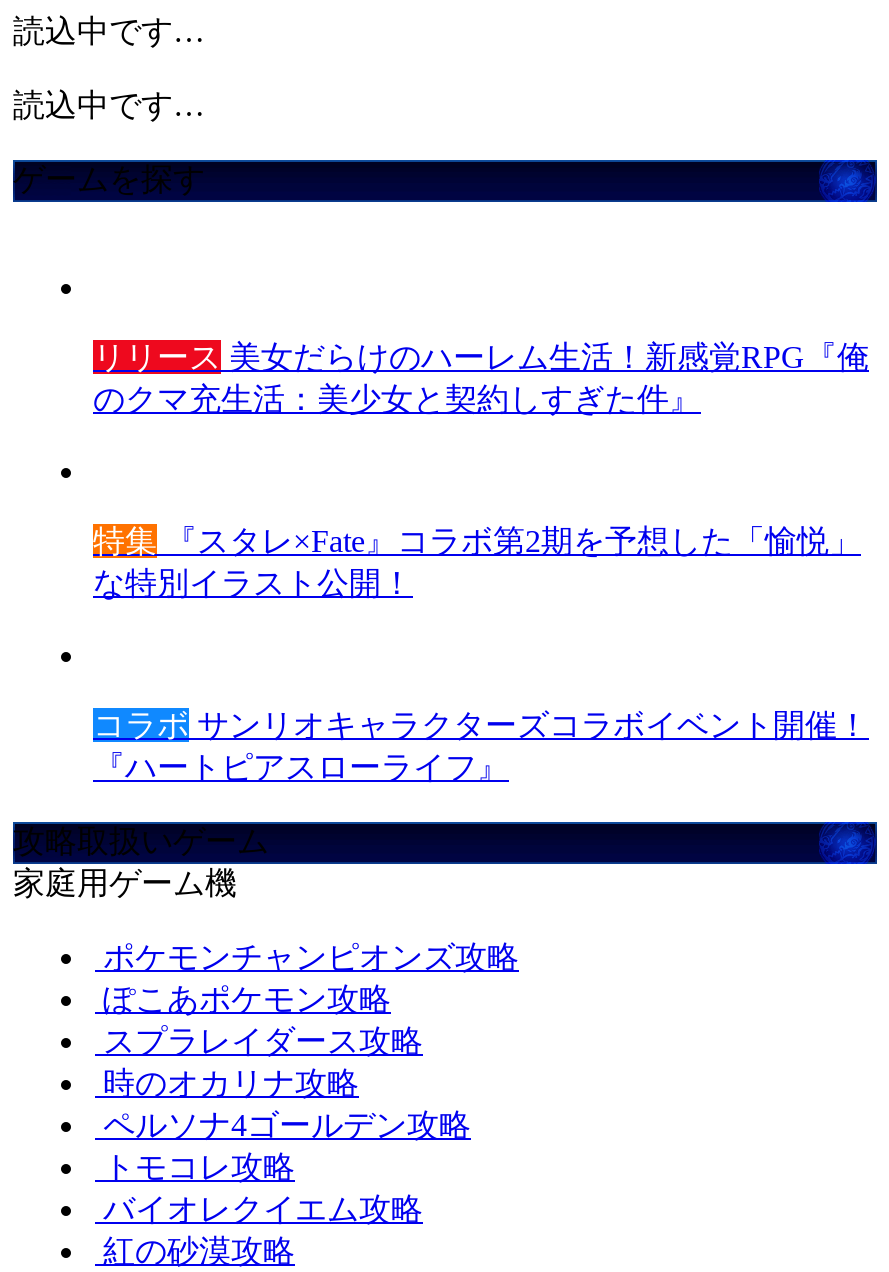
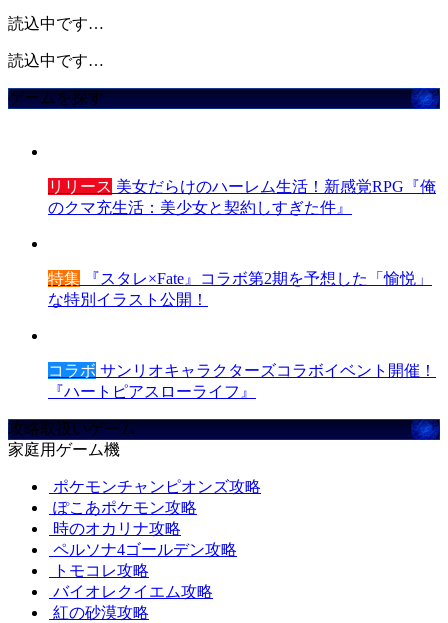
- スプラレイダース攻略
